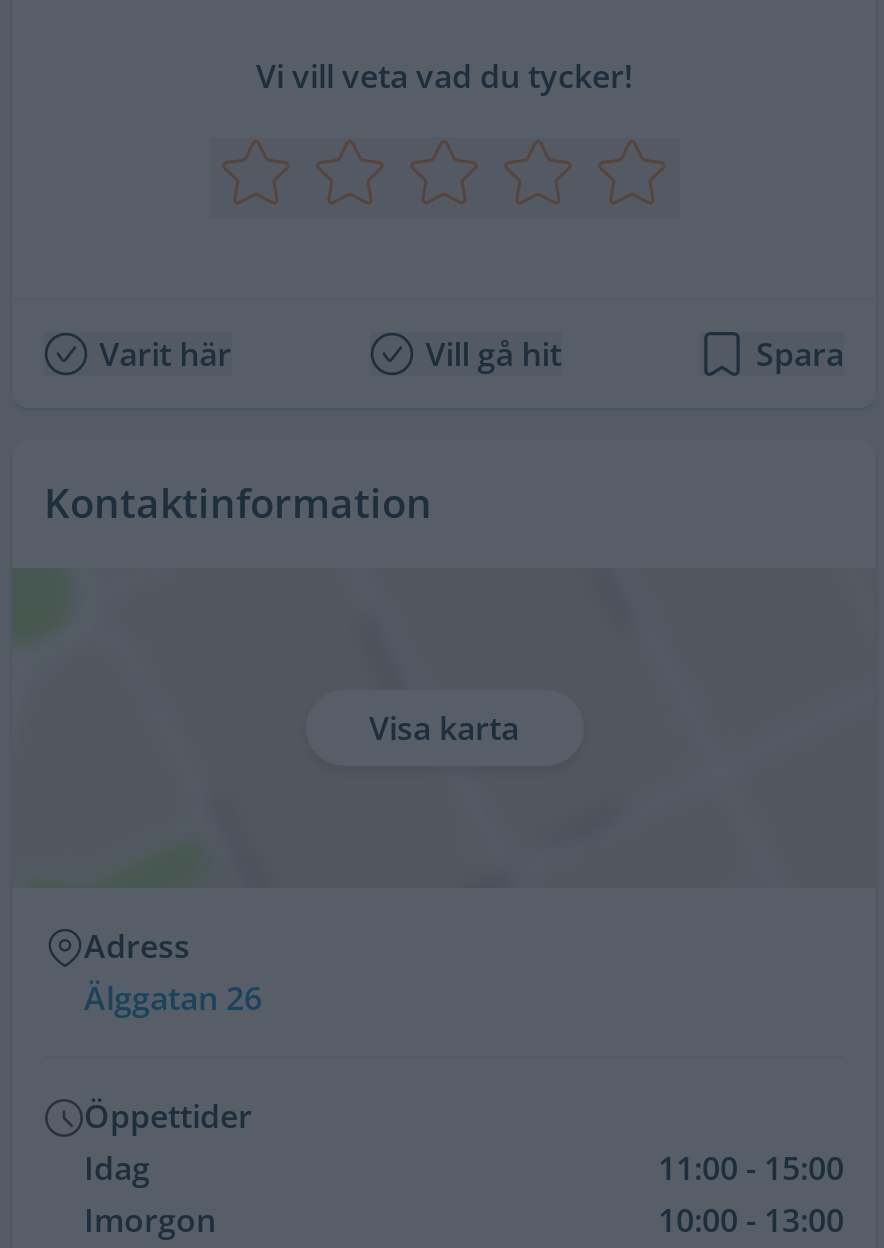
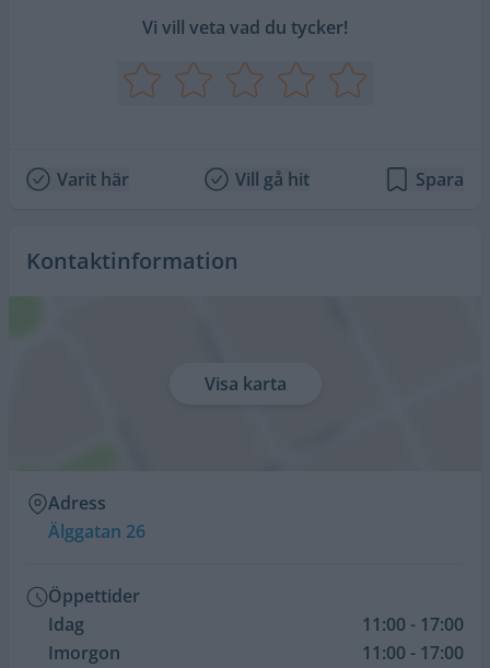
- 11:00 - 15:00
+ 11:00 - 17:00

- 10:00 - 13:00
+ 11:00 - 17:00
